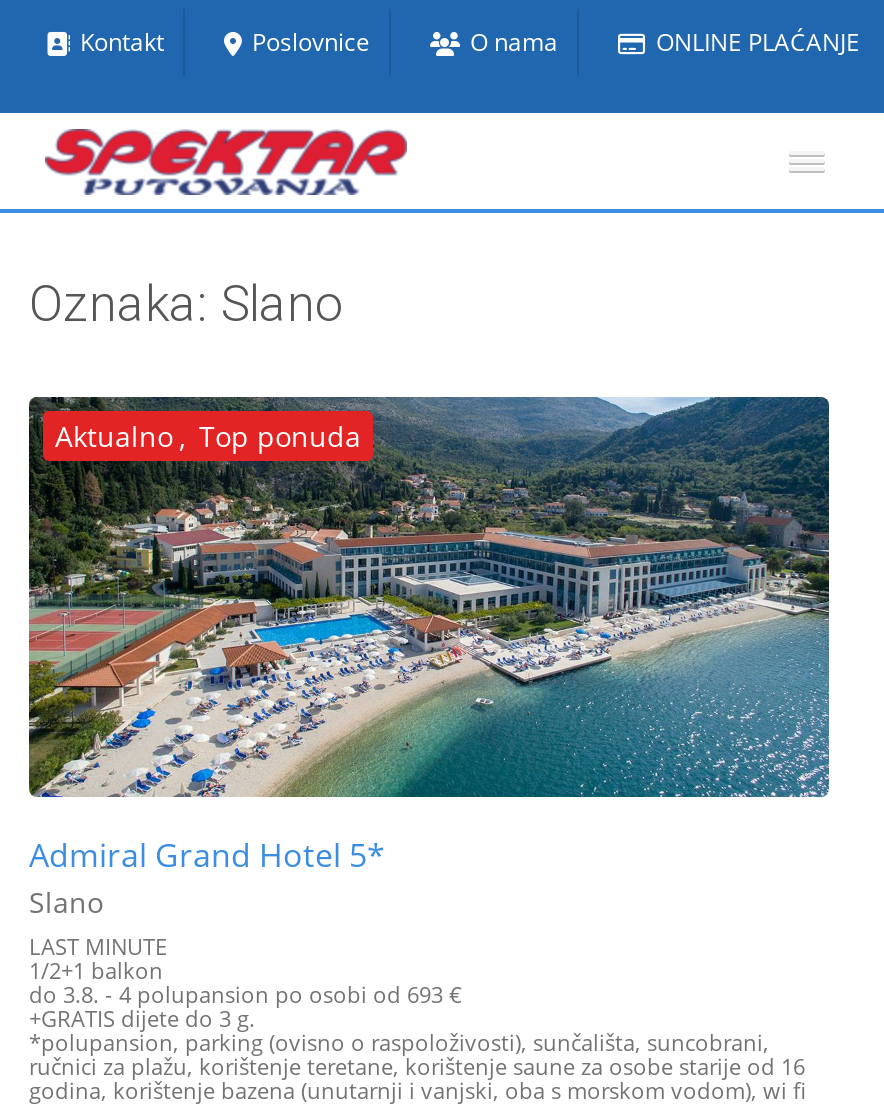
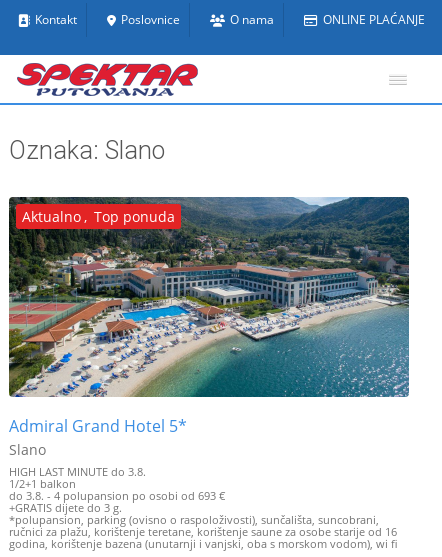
- LAST MINUTE
+ HIGH LAST MINUTE do 3.8.
